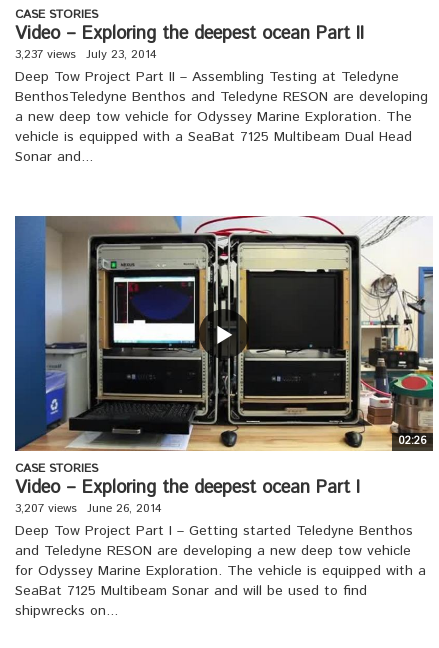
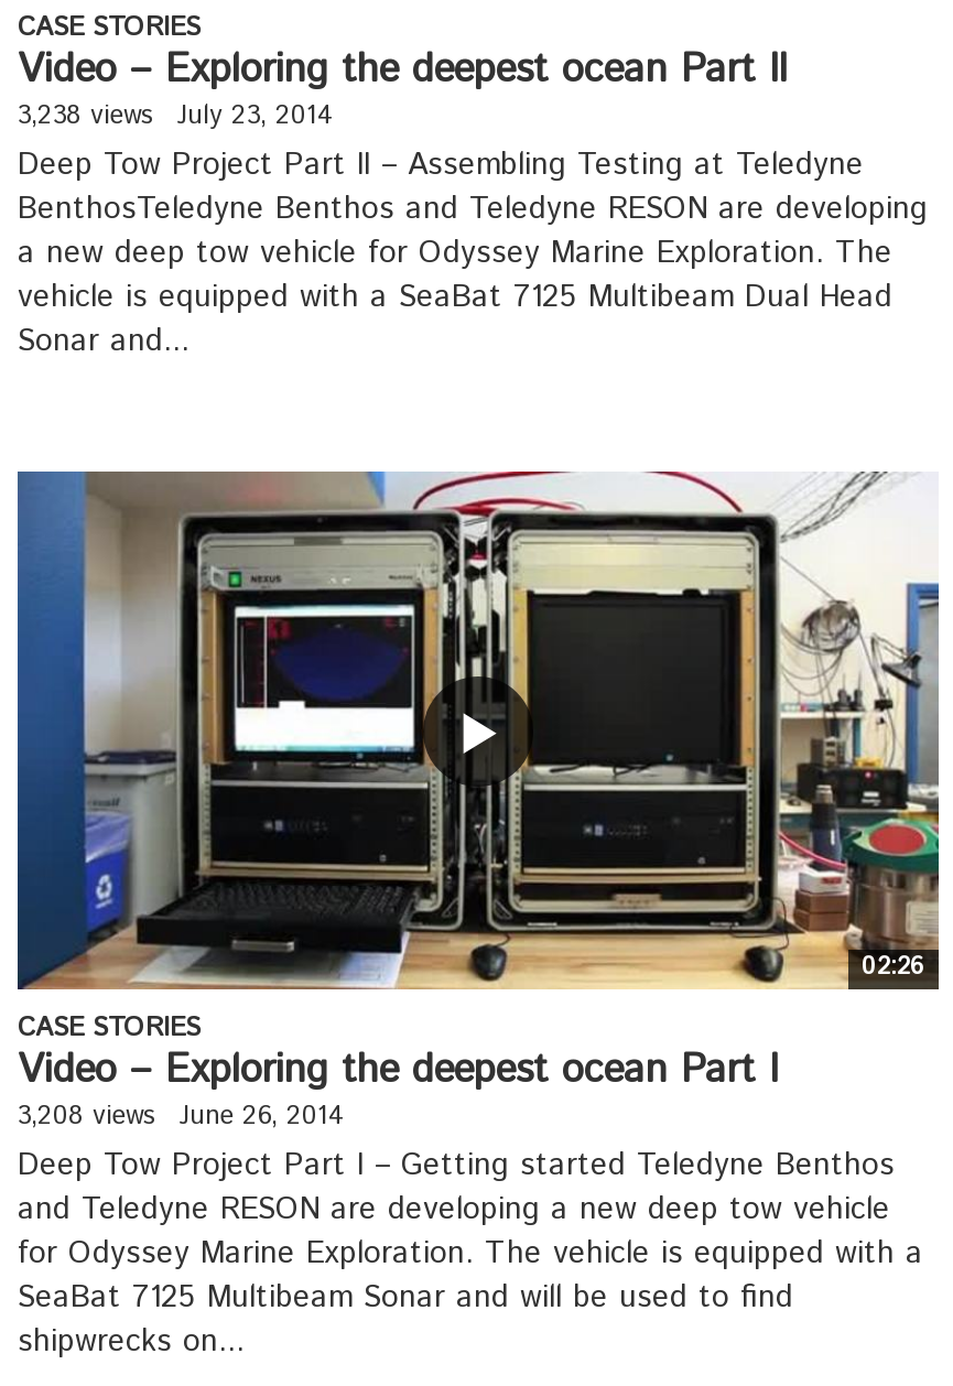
- 3,237 views July 23, 2014
+ 3,238 views July 23, 2014

- 3,207 views June 26, 2014
+ 3,208 views June 26, 2014
